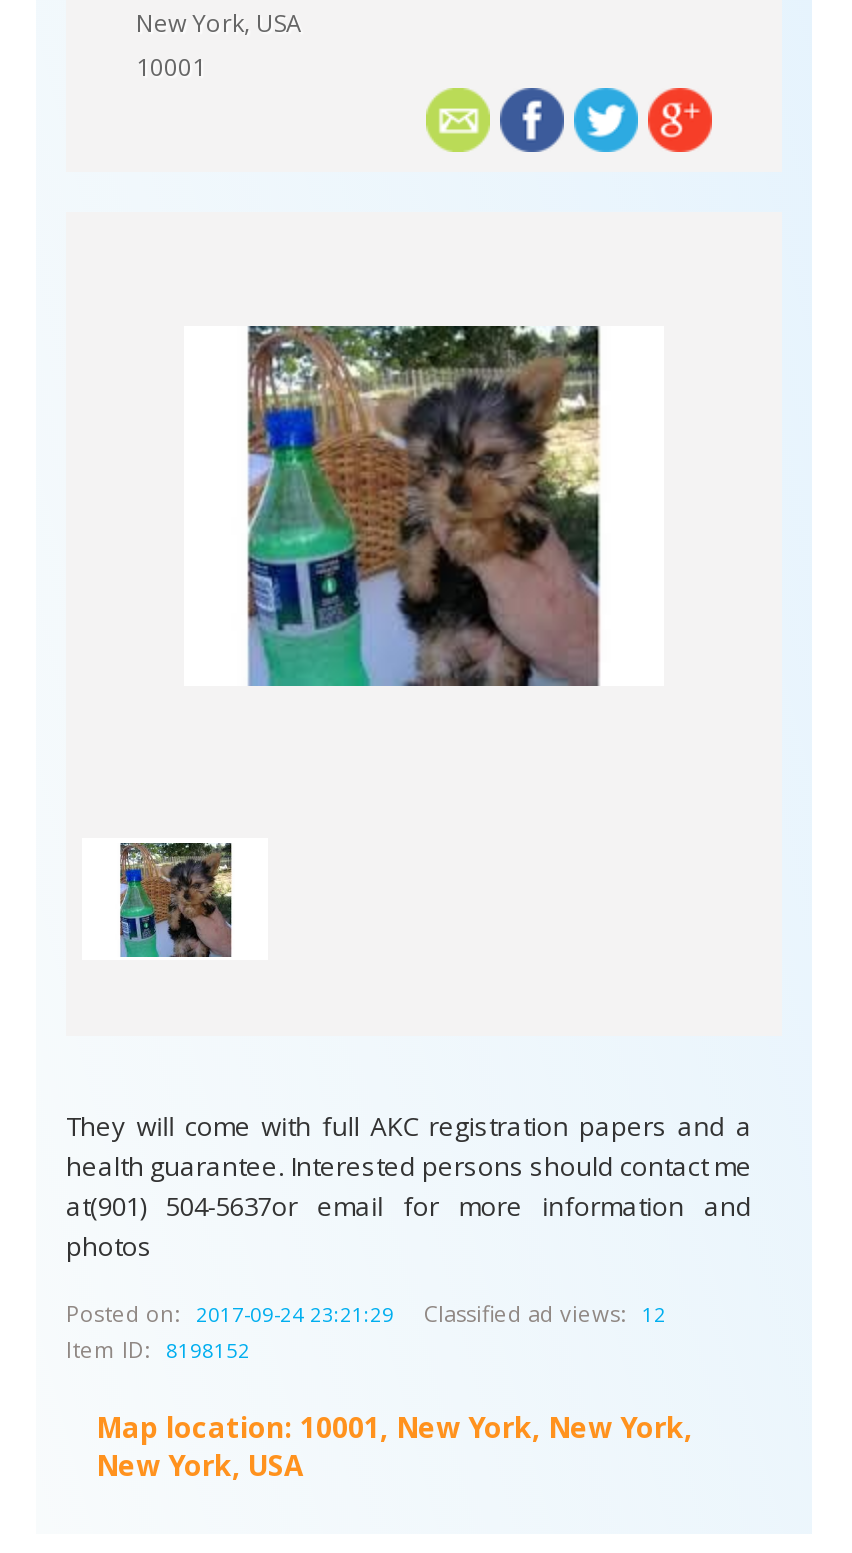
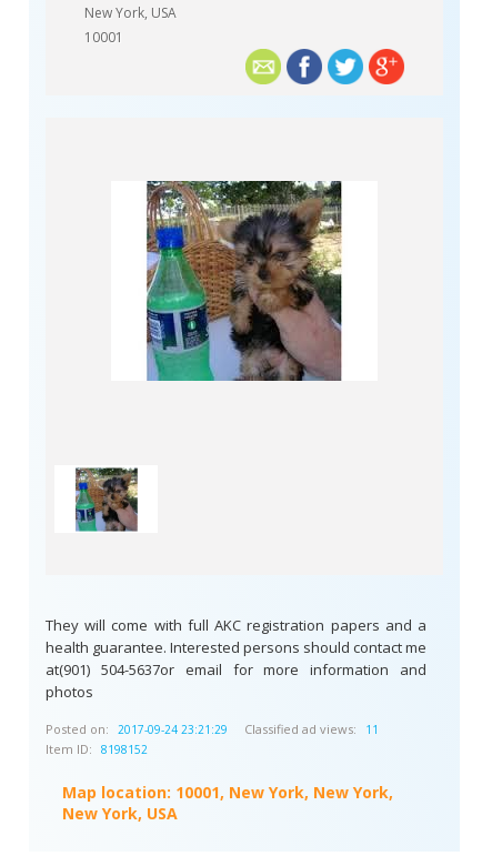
- Classified ad views: 12
+ Classified ad views: 11
